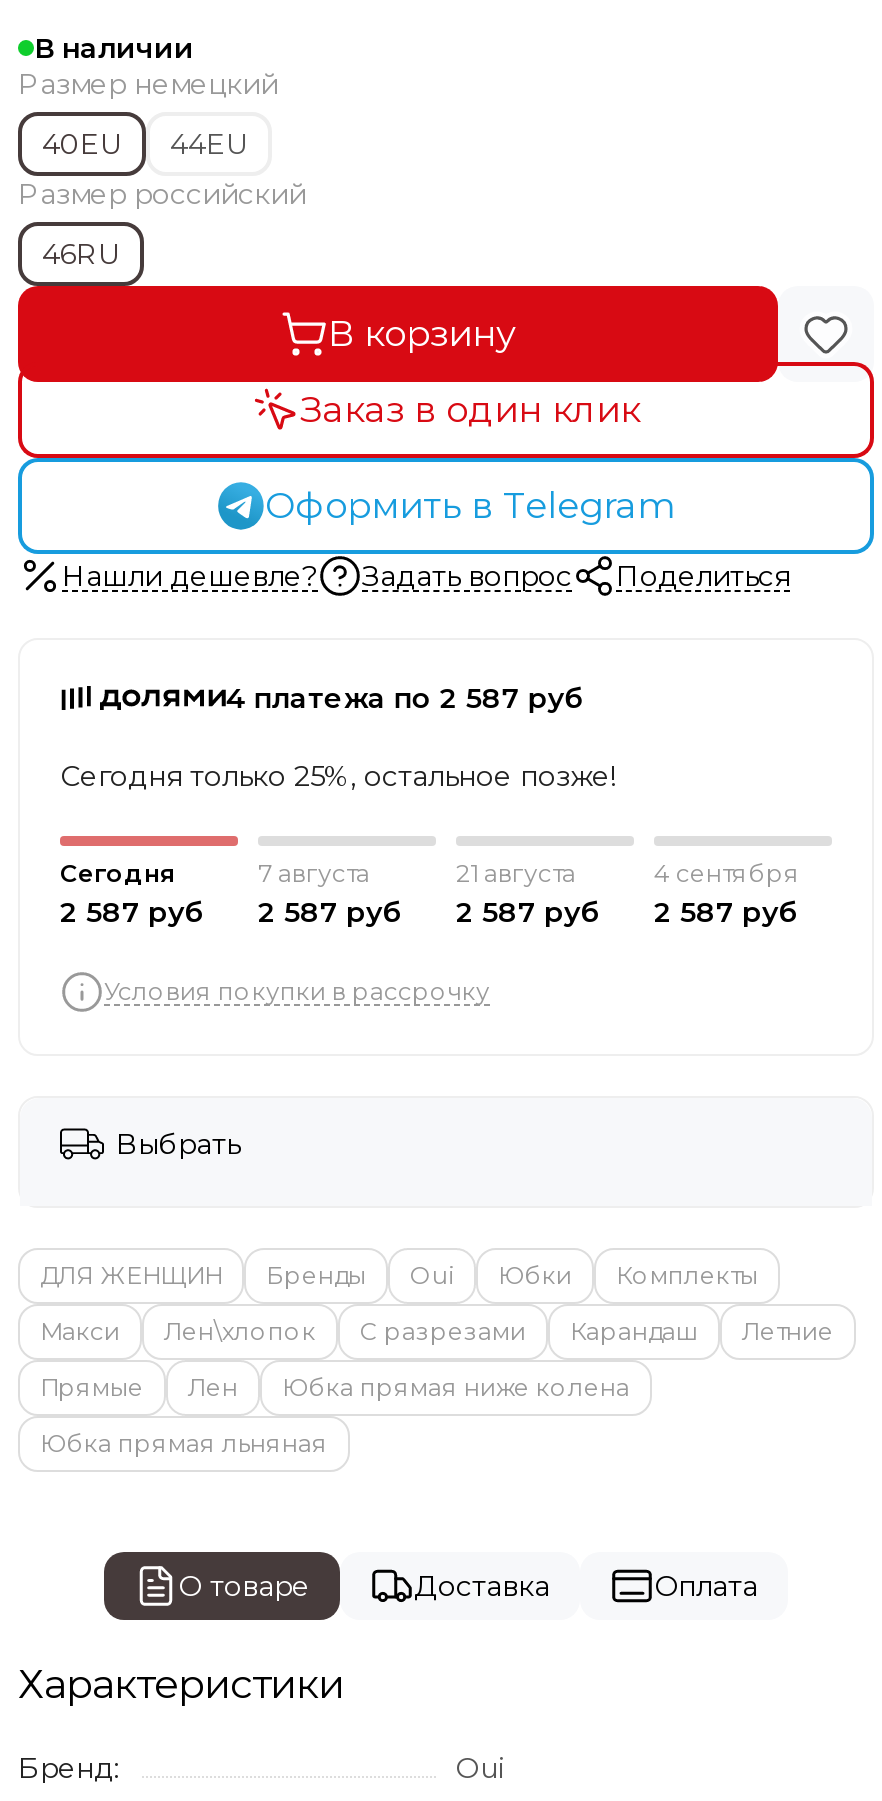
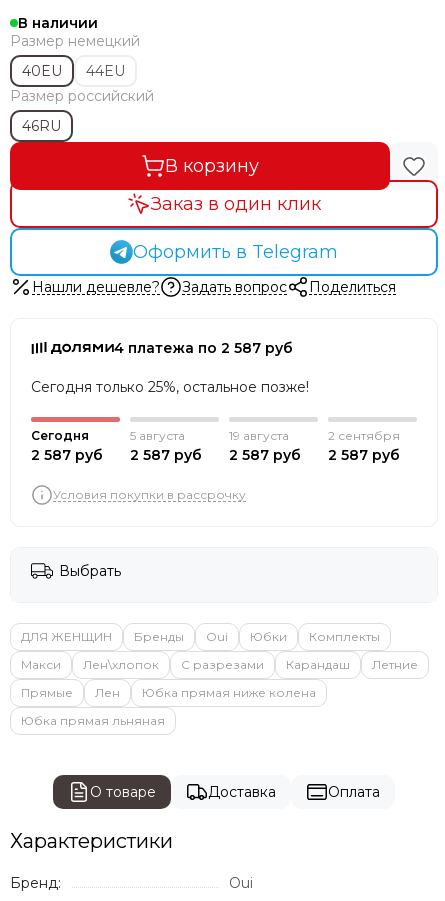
- 7 августа
+ 5 августа

- 21 августа
+ 19 августа

- 4 сентября
+ 2 сентября
